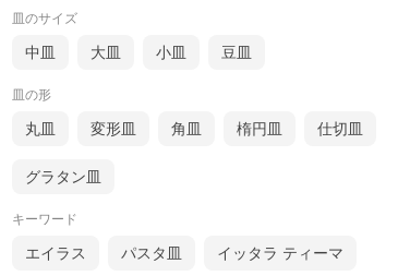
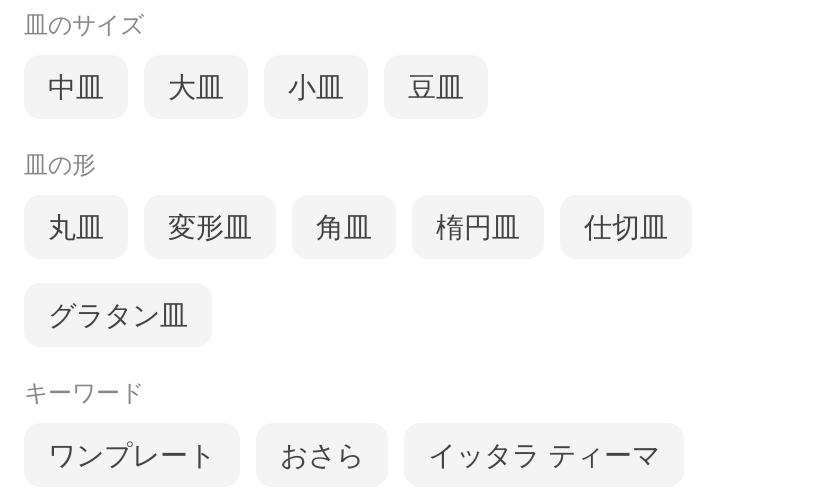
- エイラス
- パスタ皿
+ ワンプレート
+ おさら
